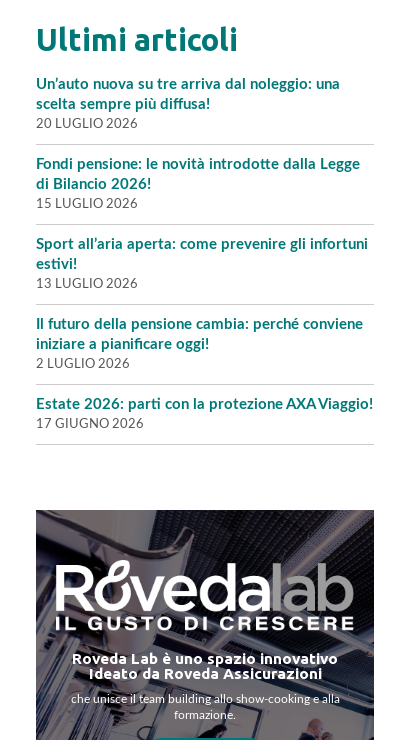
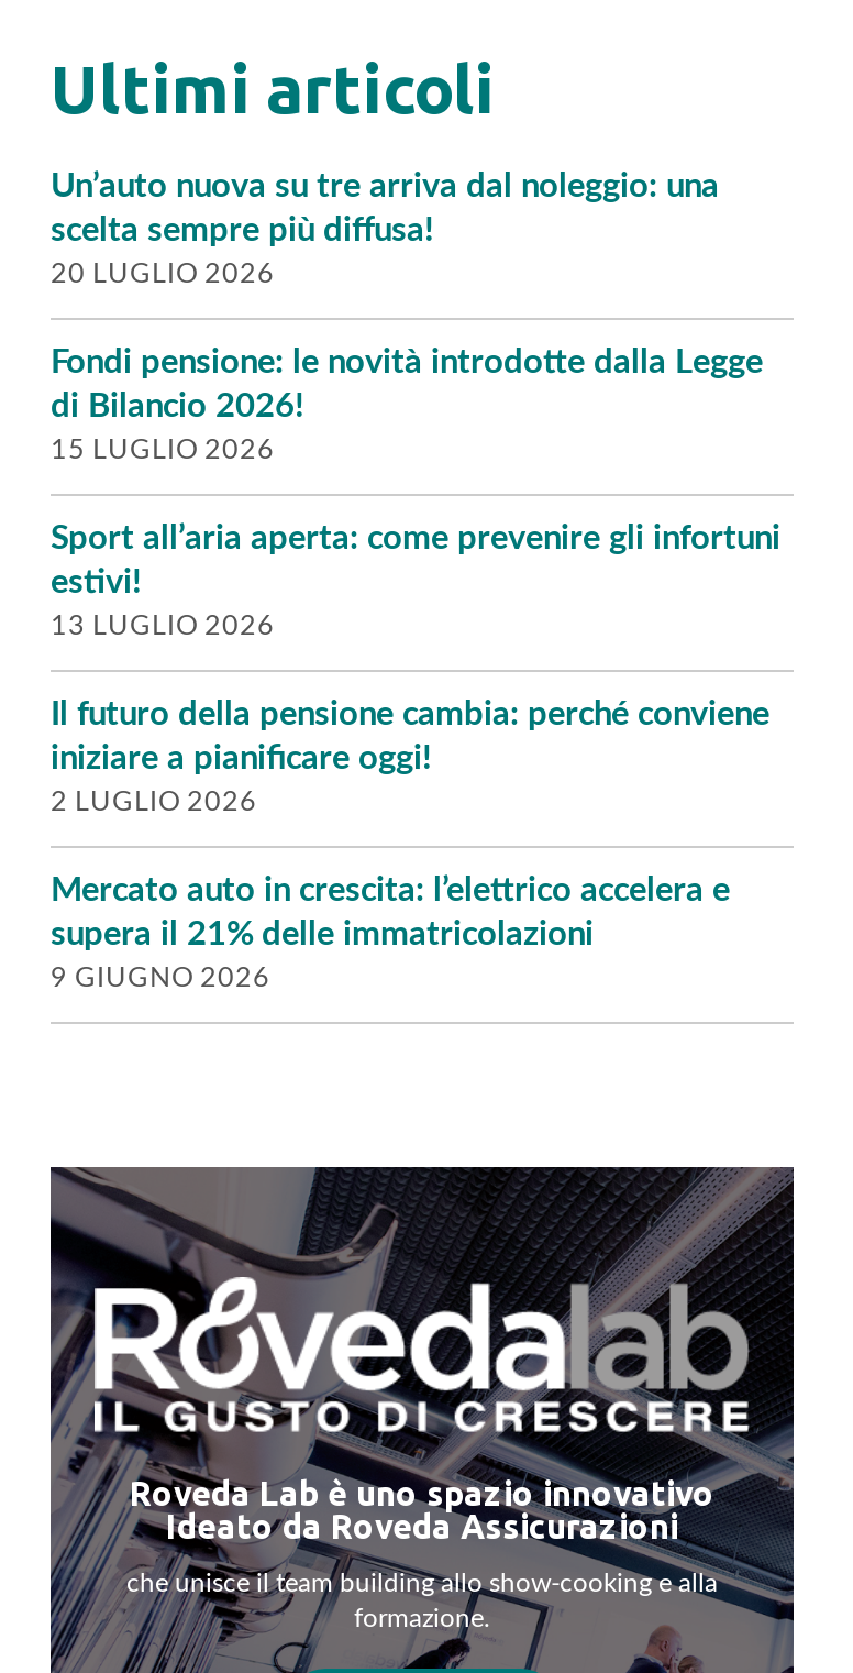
- Estate 2026: parti con la protezione AXA Viaggio!
- 17 GIUGNO 2026
+ Mercato auto in crescita: l’elettrico accelera e
+ supera il 21% delle immatricolazioni
+ 9 GIUGNO 2026
